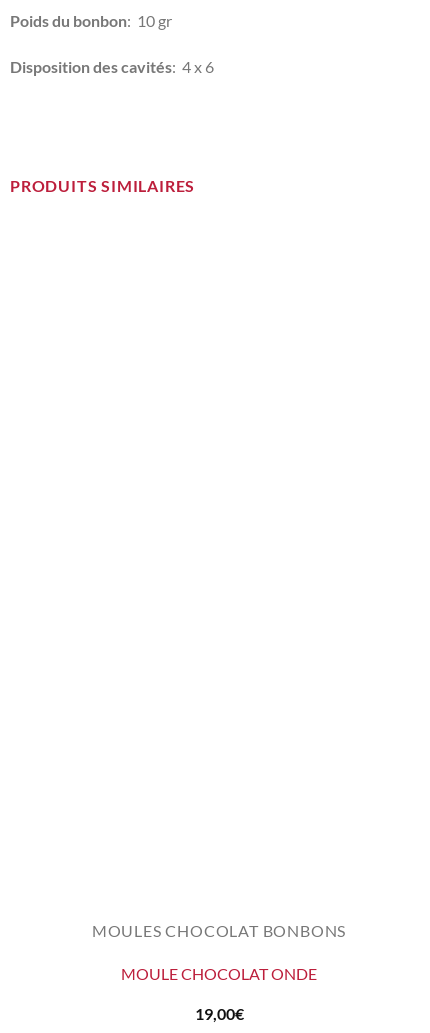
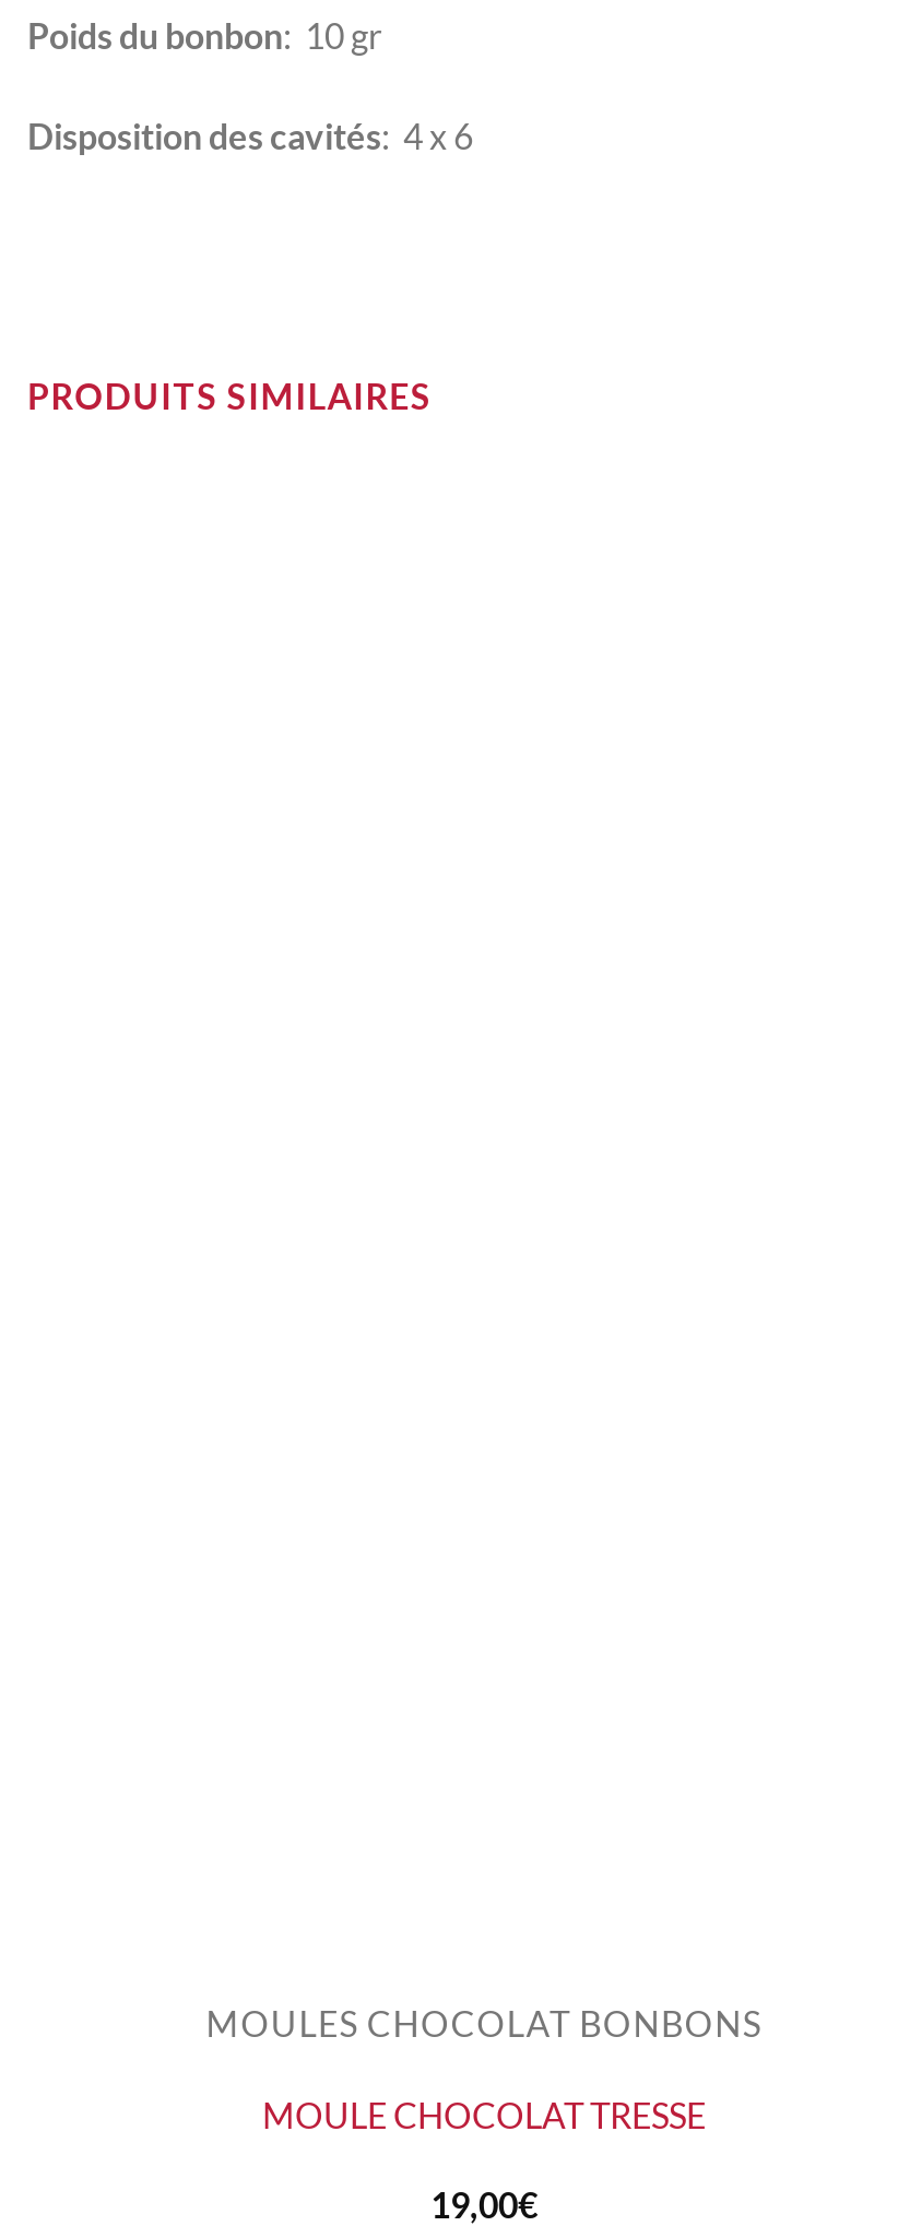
- MOULE CHOCOLAT ONDE
+ MOULE CHOCOLAT TRESSE
